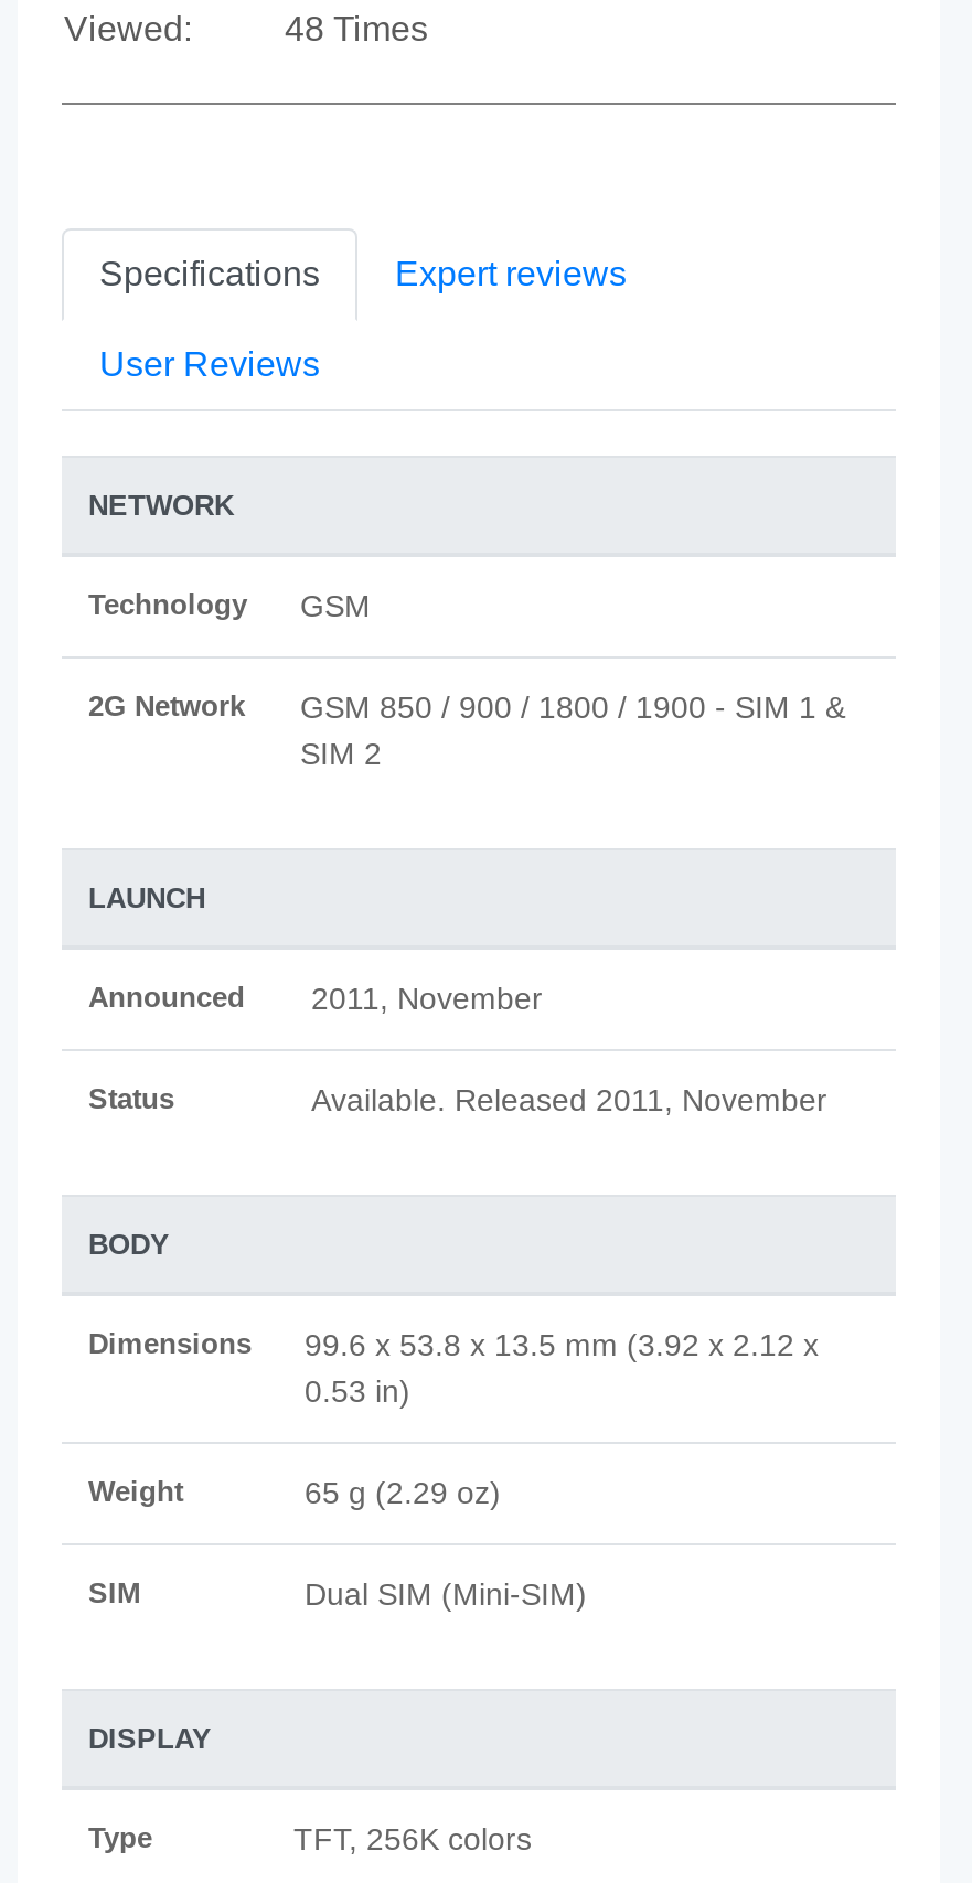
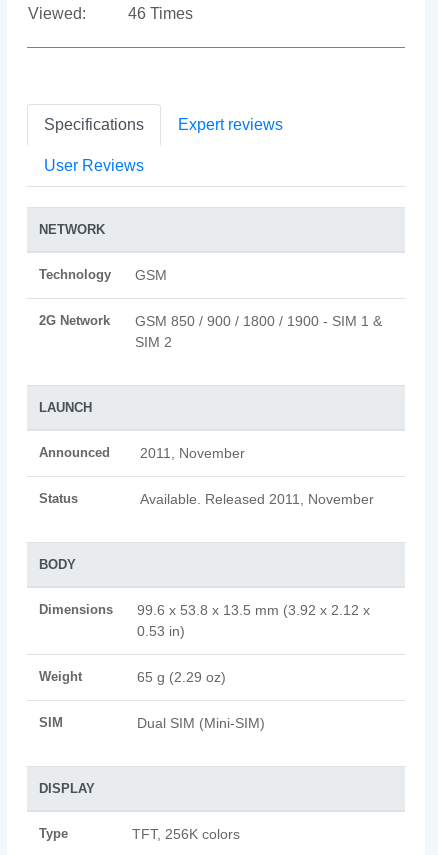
- 48 Times
+ 46 Times
